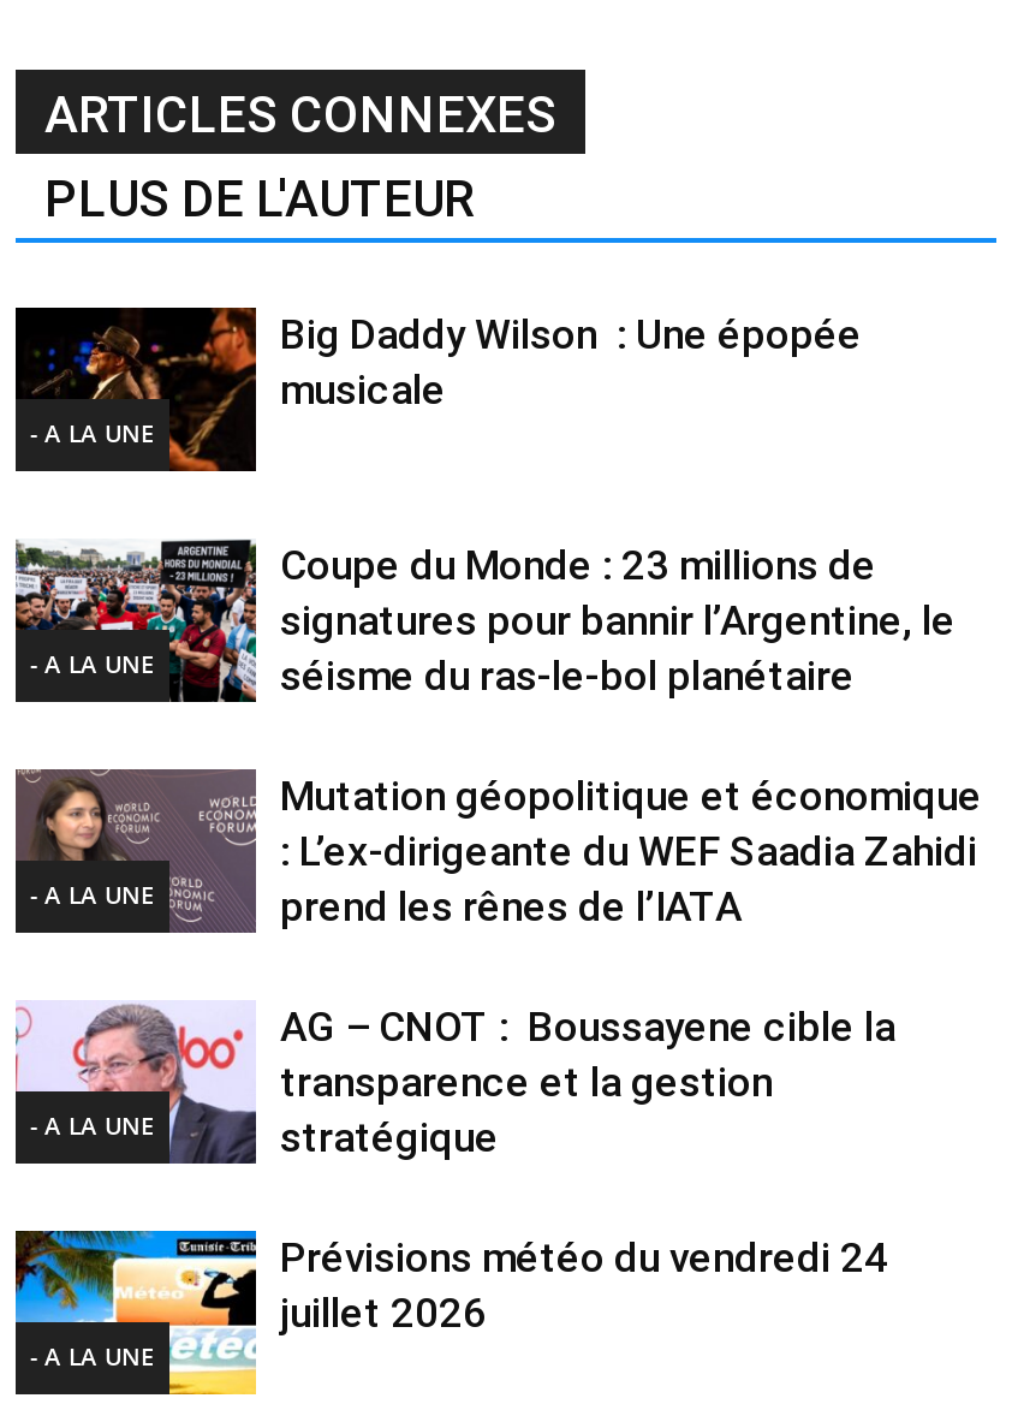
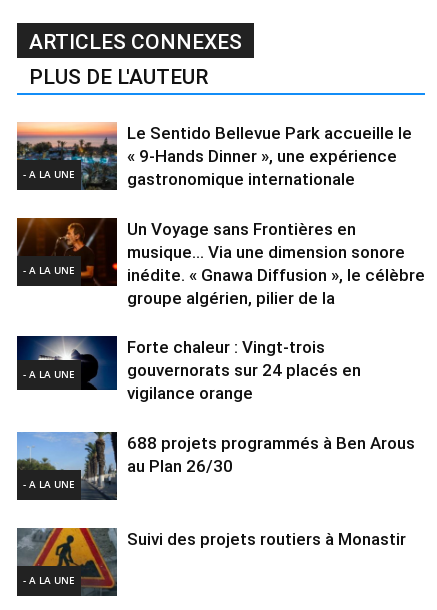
- [image]
- Big Daddy Wilson : Une épopée
- musicale
+ [image]
+ Le Sentido Bellevue Park accueille le
+ « 9-Hands Dinner », une expérience
+ gastronomique internationale

- [image]
- Coupe du Monde : 23 millions de
- signatures pour bannir l’Argentine, le
- séisme du ras-le-bol planétaire
+ [image]
+ Un Voyage sans Frontières en
+ musique… Via une dimension sonore
+ inédite. « Gnawa Diffusion », le célèbre
+ groupe algérien, pilier de la

- [image]
- Mutation géopolitique et économique
- : L’ex-dirigeante du WEF Saadia Zahidi
- prend les rênes de l’IATA
+ [image]
+ Forte chaleur : Vingt-trois
+ gouvernorats sur 24 placés en
+ vigilance orange

- [image]
- AG – CNOT : Boussayene cible la
- transparence et la gestion
- stratégique
+ [image]
+ 688 projets programmés à Ben Arous
+ au Plan 26/30

- [image]
- Prévisions météo du vendredi 24
- juillet 2026
+ [image]
+ Suivi des projets routiers à Monastir
